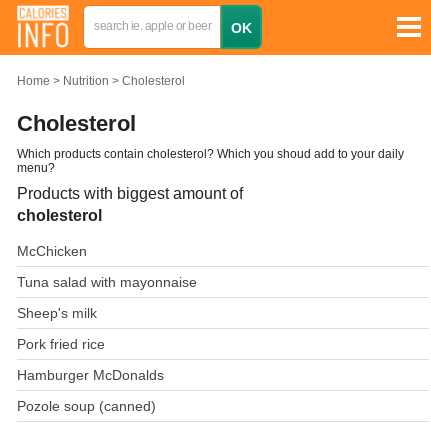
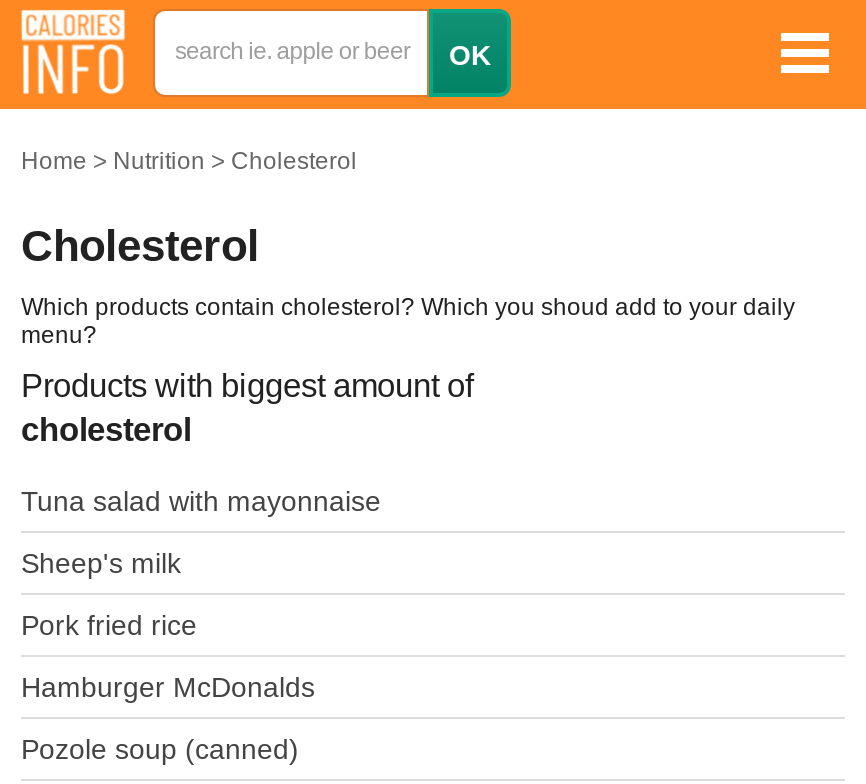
- McChicken
